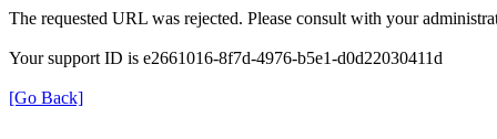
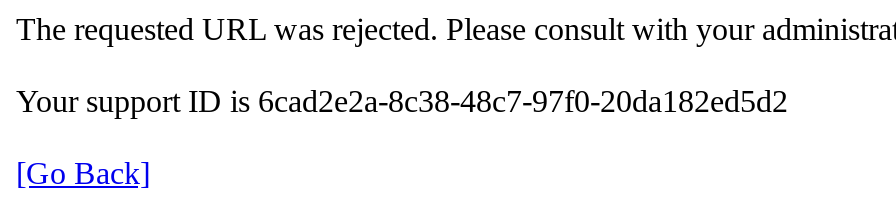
- Your support ID is e2661016-8f7d-4976-b5e1-d0d22030411d
+ Your support ID is 6cad2e2a-8c38-48c7-97f0-20da182ed5d2
